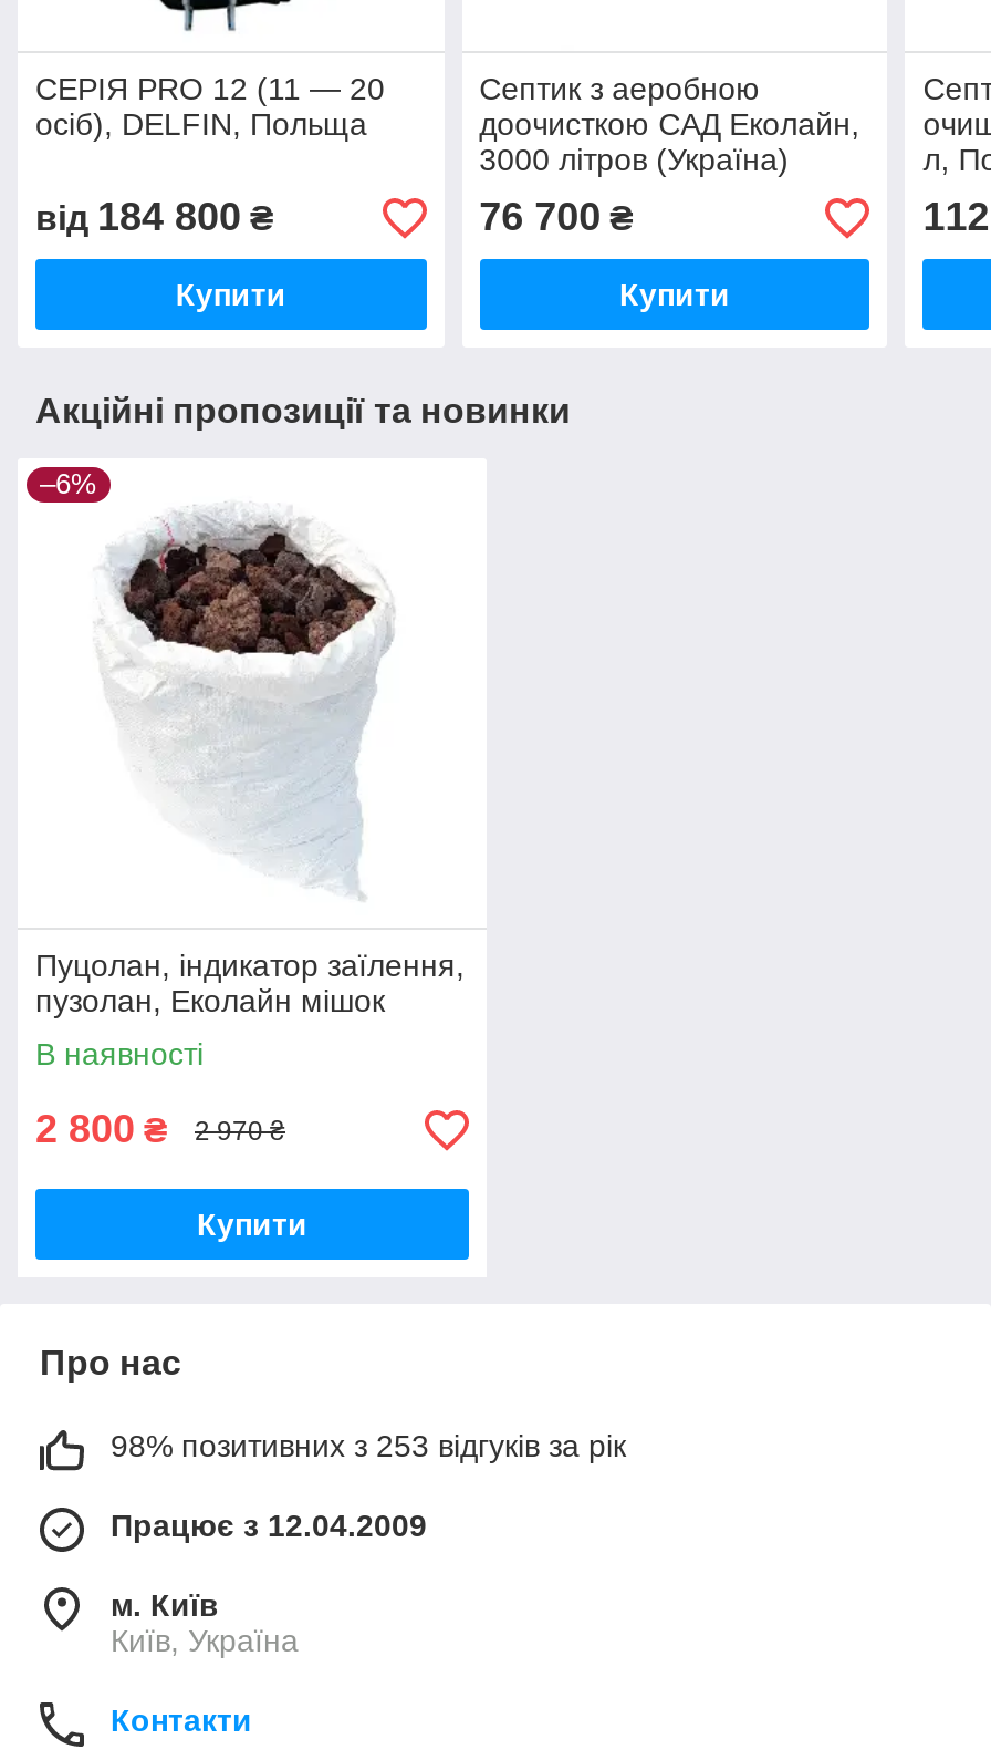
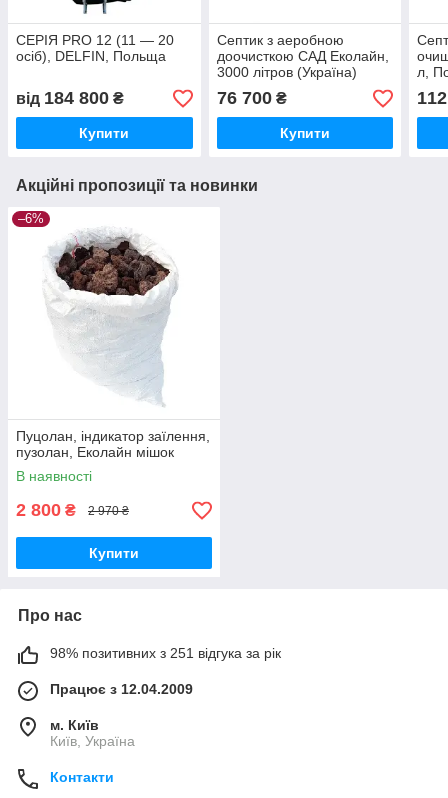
- 98% позитивних з 253 відгуків за рік
+ 98% позитивних з 251 відгука за рік
